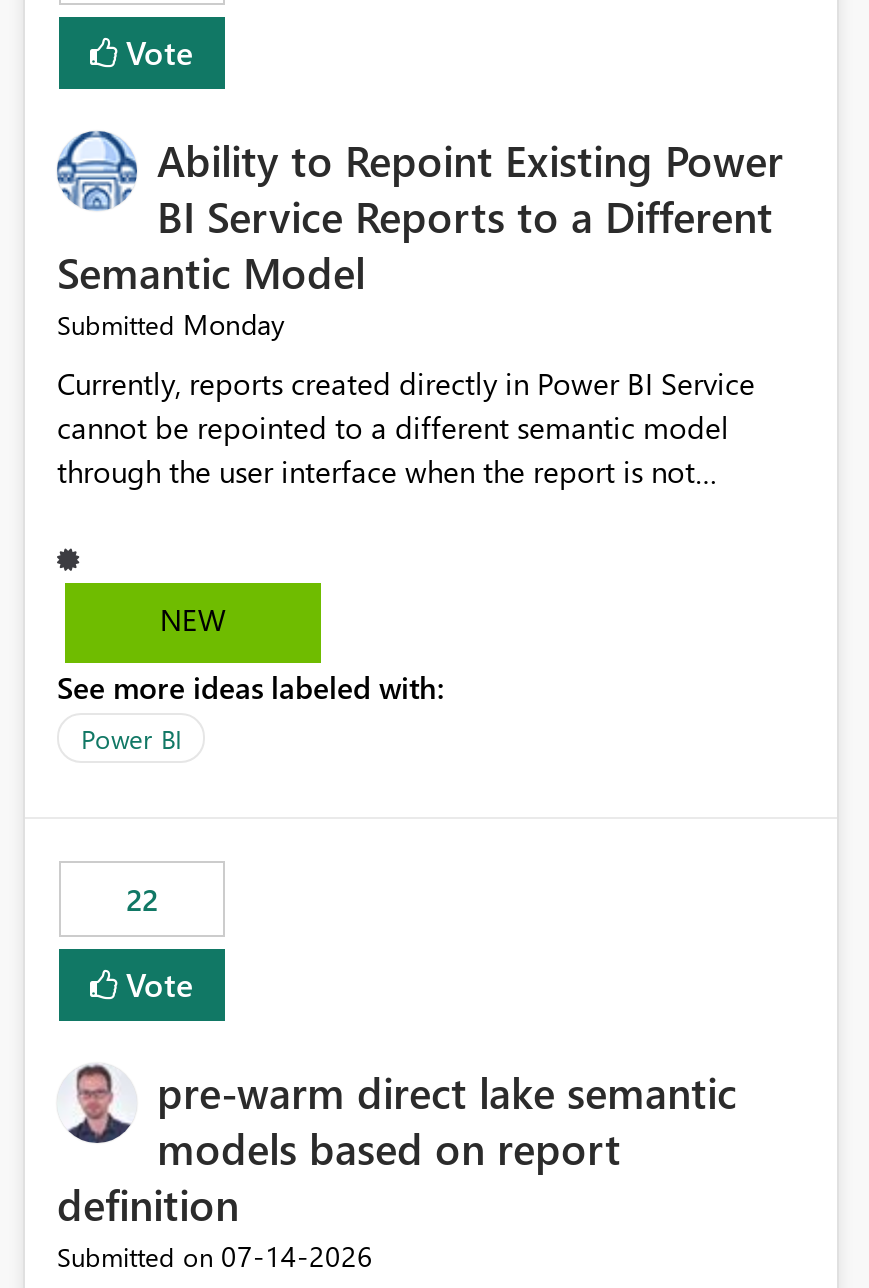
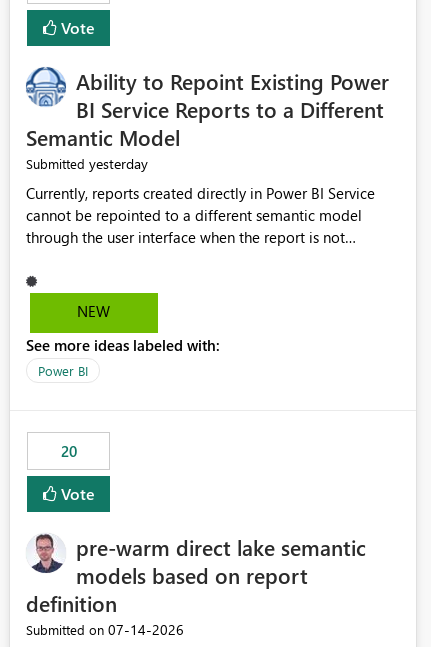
- Submitted Monday
+ Submitted yesterday

- 22
+ 20
